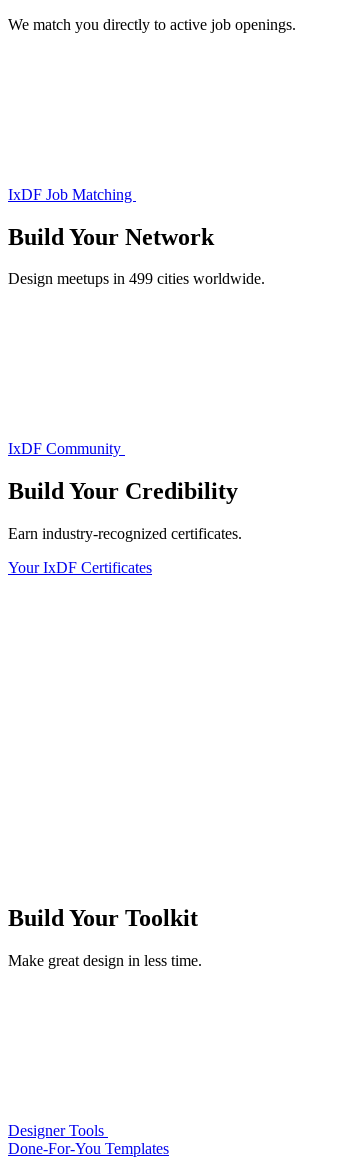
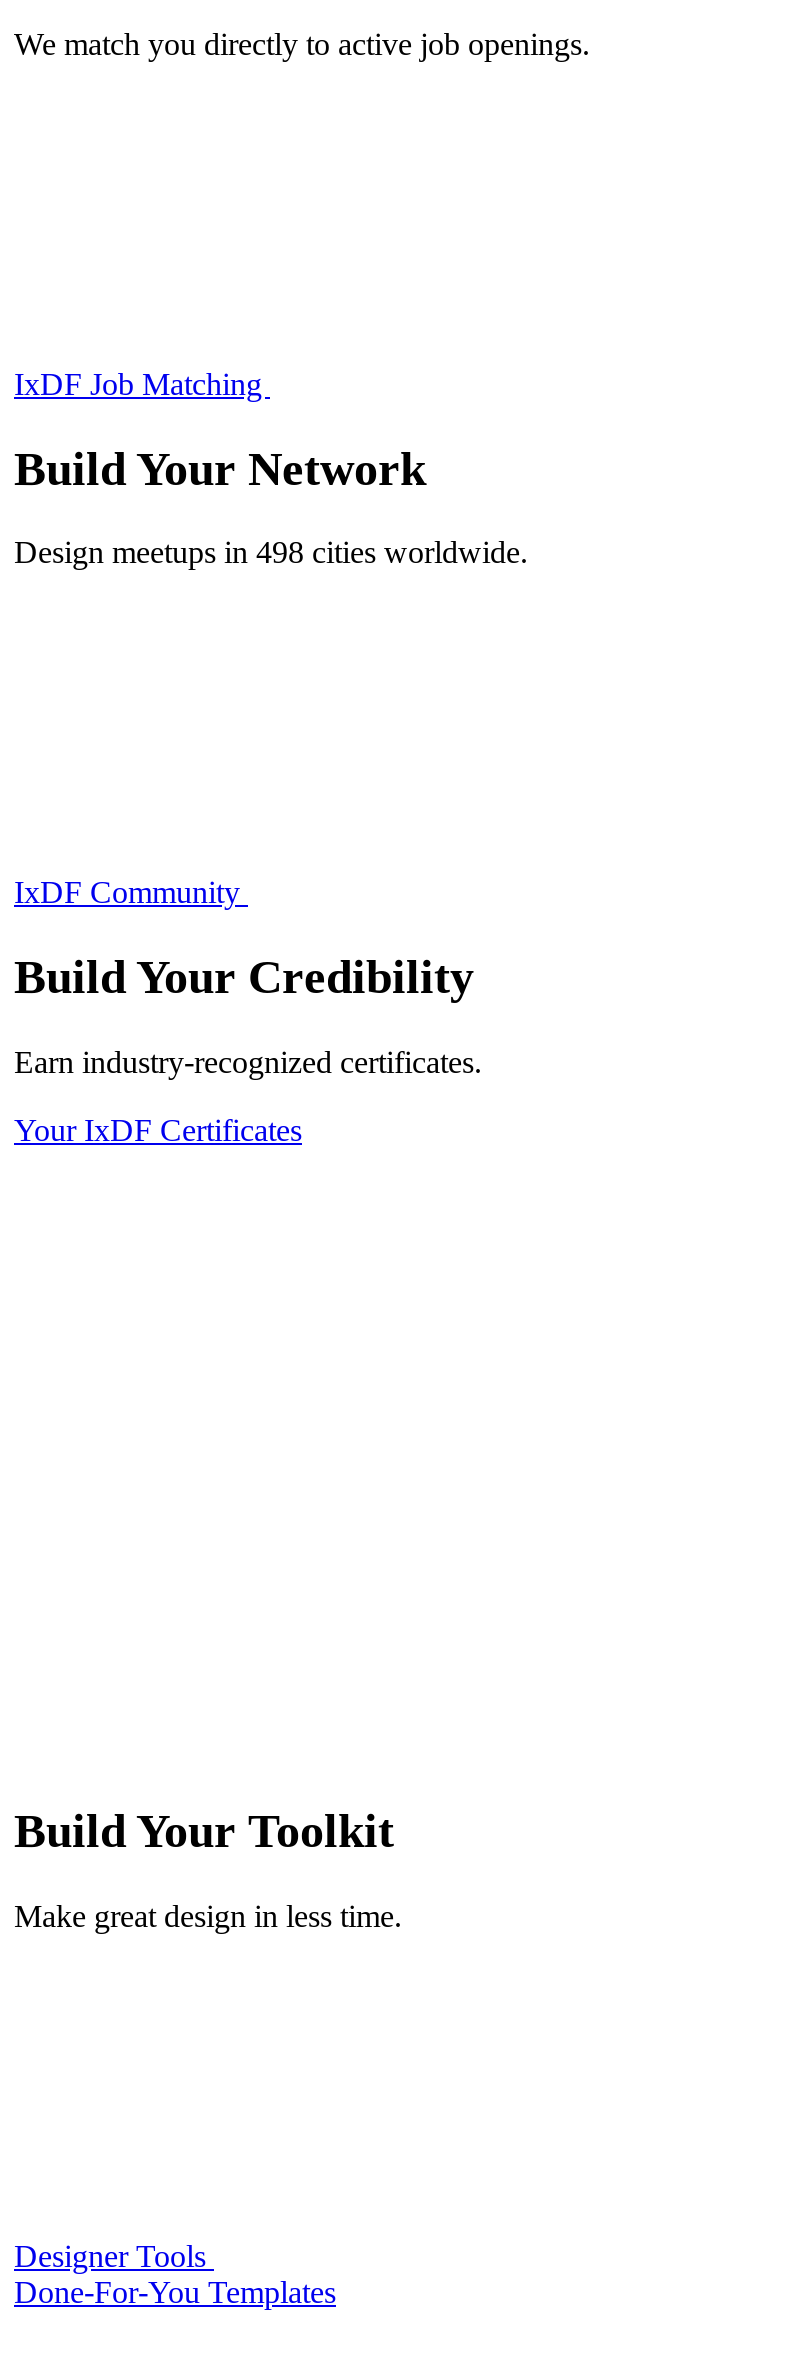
- Design meetups in 499 cities worldwide.
+ Design meetups in 498 cities worldwide.
